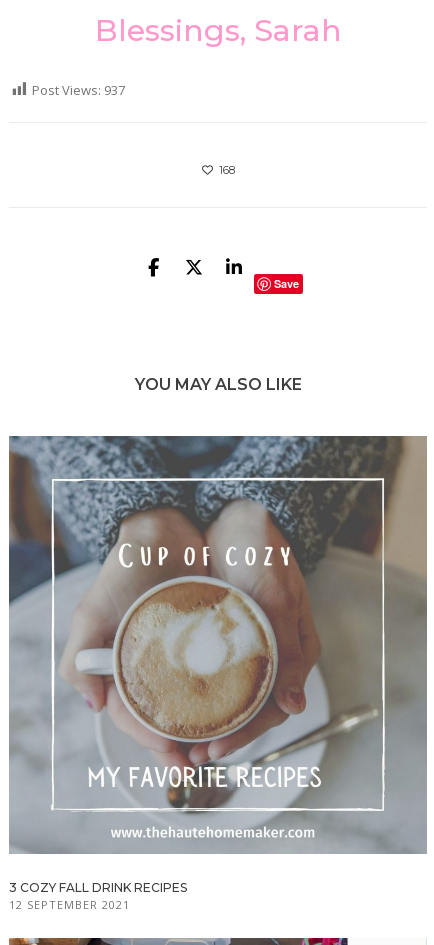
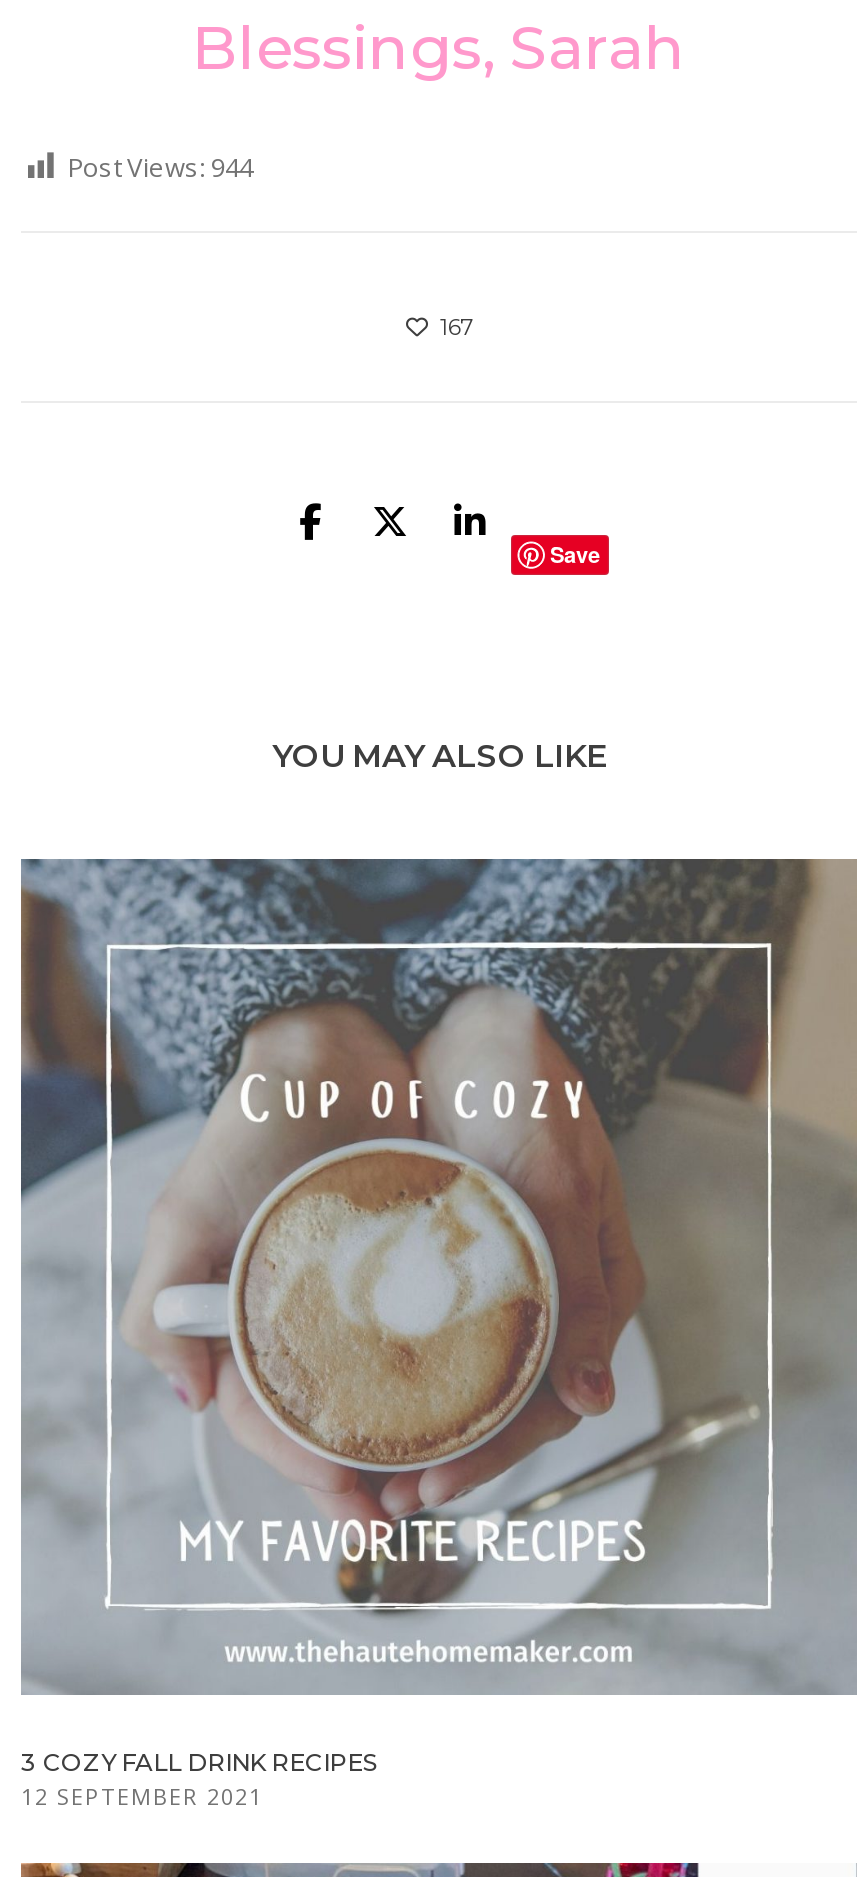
- Post Views: 937
+ Post Views: 944

- 168
+ 167
